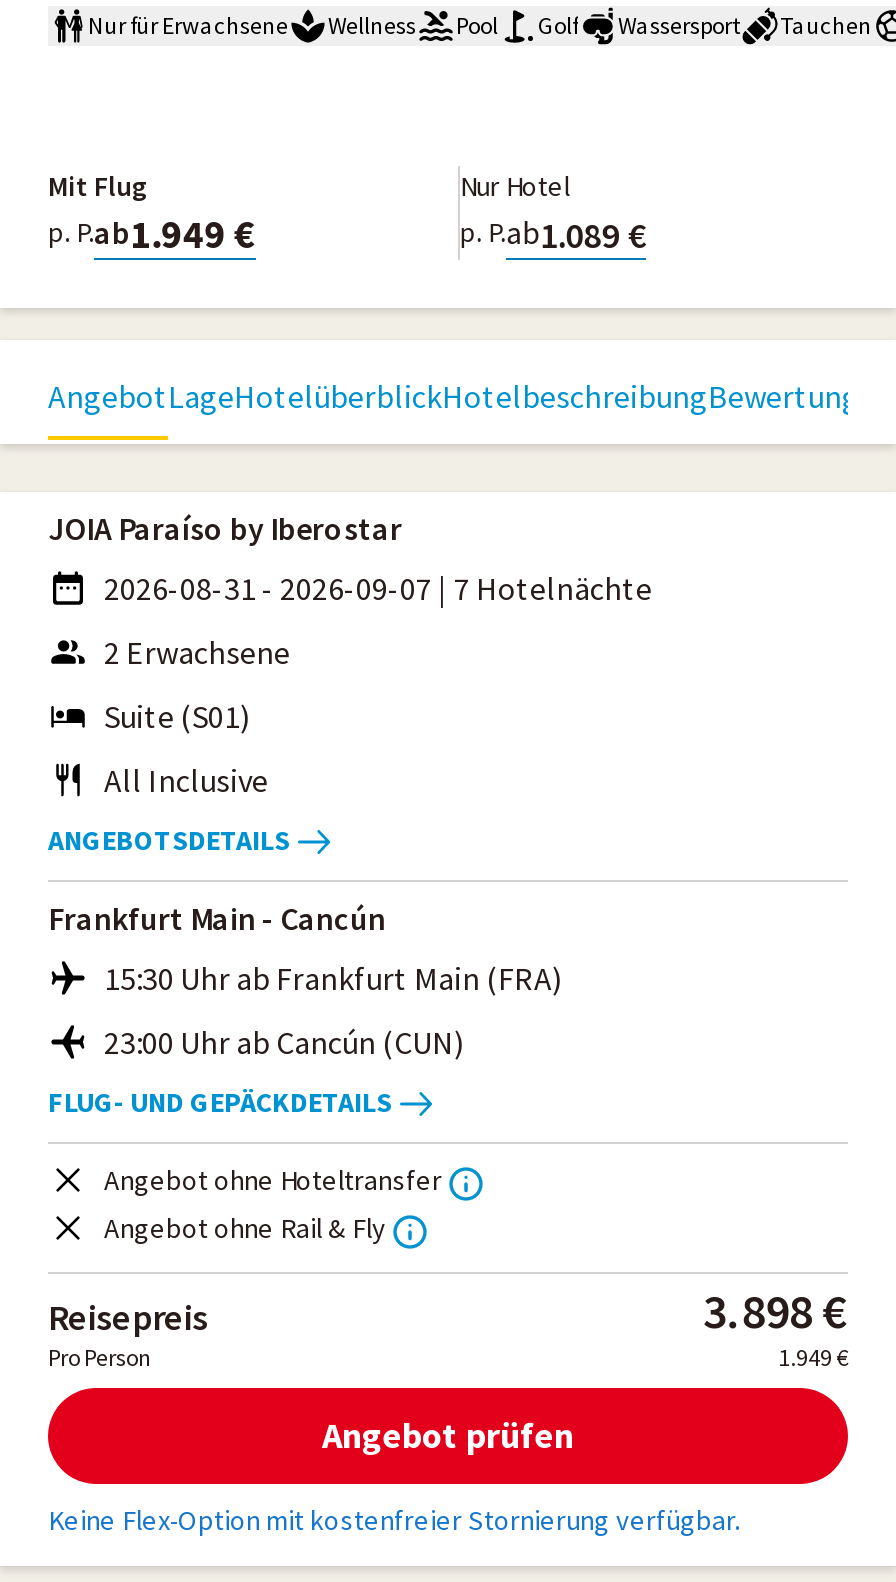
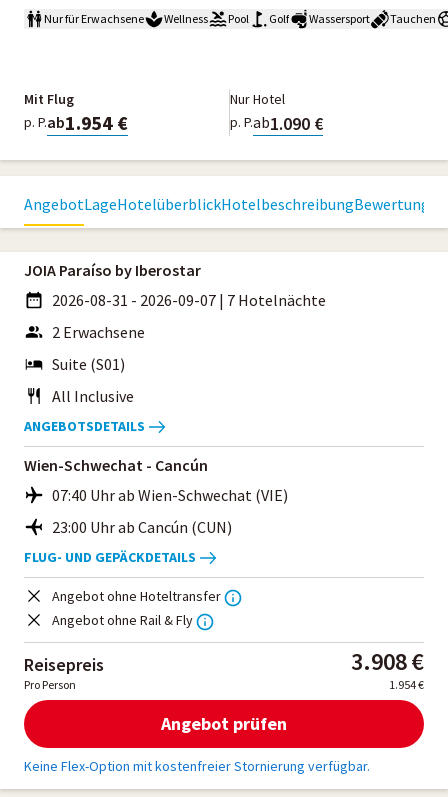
- p. P.ab1.949 €
+ p. P.ab1.954 €

- p. P.ab1.089 €
+ p. P.ab1.090 €

- Frankfurt Main - Cancún
+ Wien-Schwechat - Cancún

- 15:30 Uhr ab Frankfurt Main (FRA)
+ 07:40 Uhr ab Wien-Schwechat (VIE)

- 3.898 €
+ 3.908 €

- 1.949 €
+ 1.954 €
